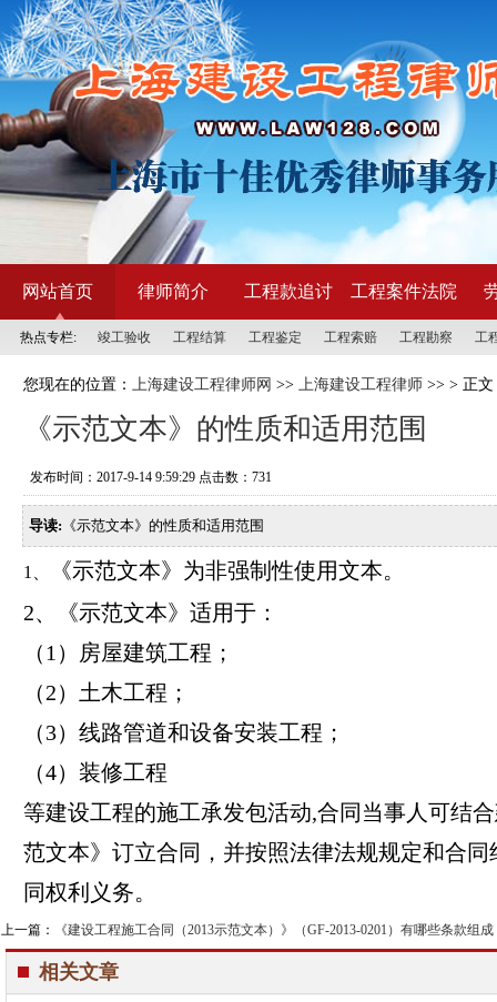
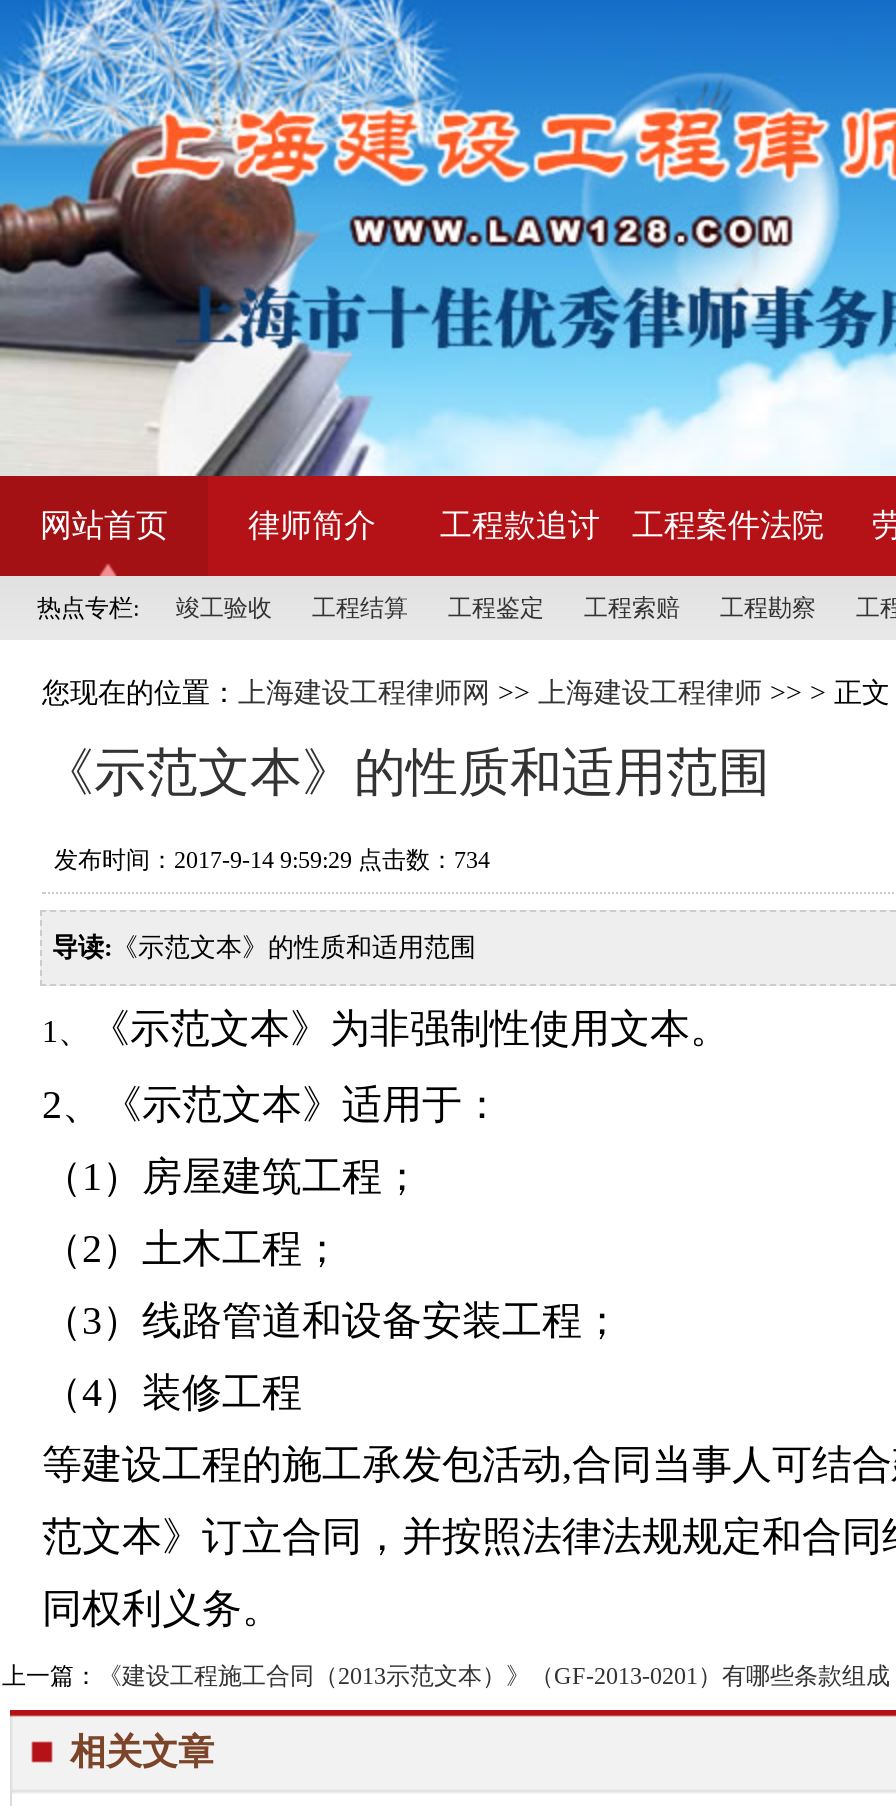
- 发布时间：2017-9-14 9:59:29 点击数：731
+ 发布时间：2017-9-14 9:59:29 点击数：734
